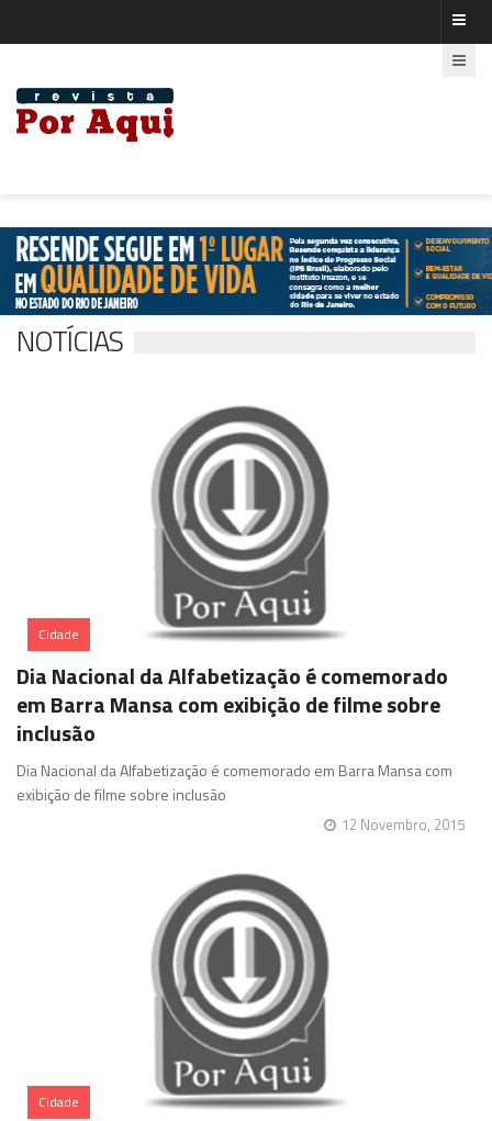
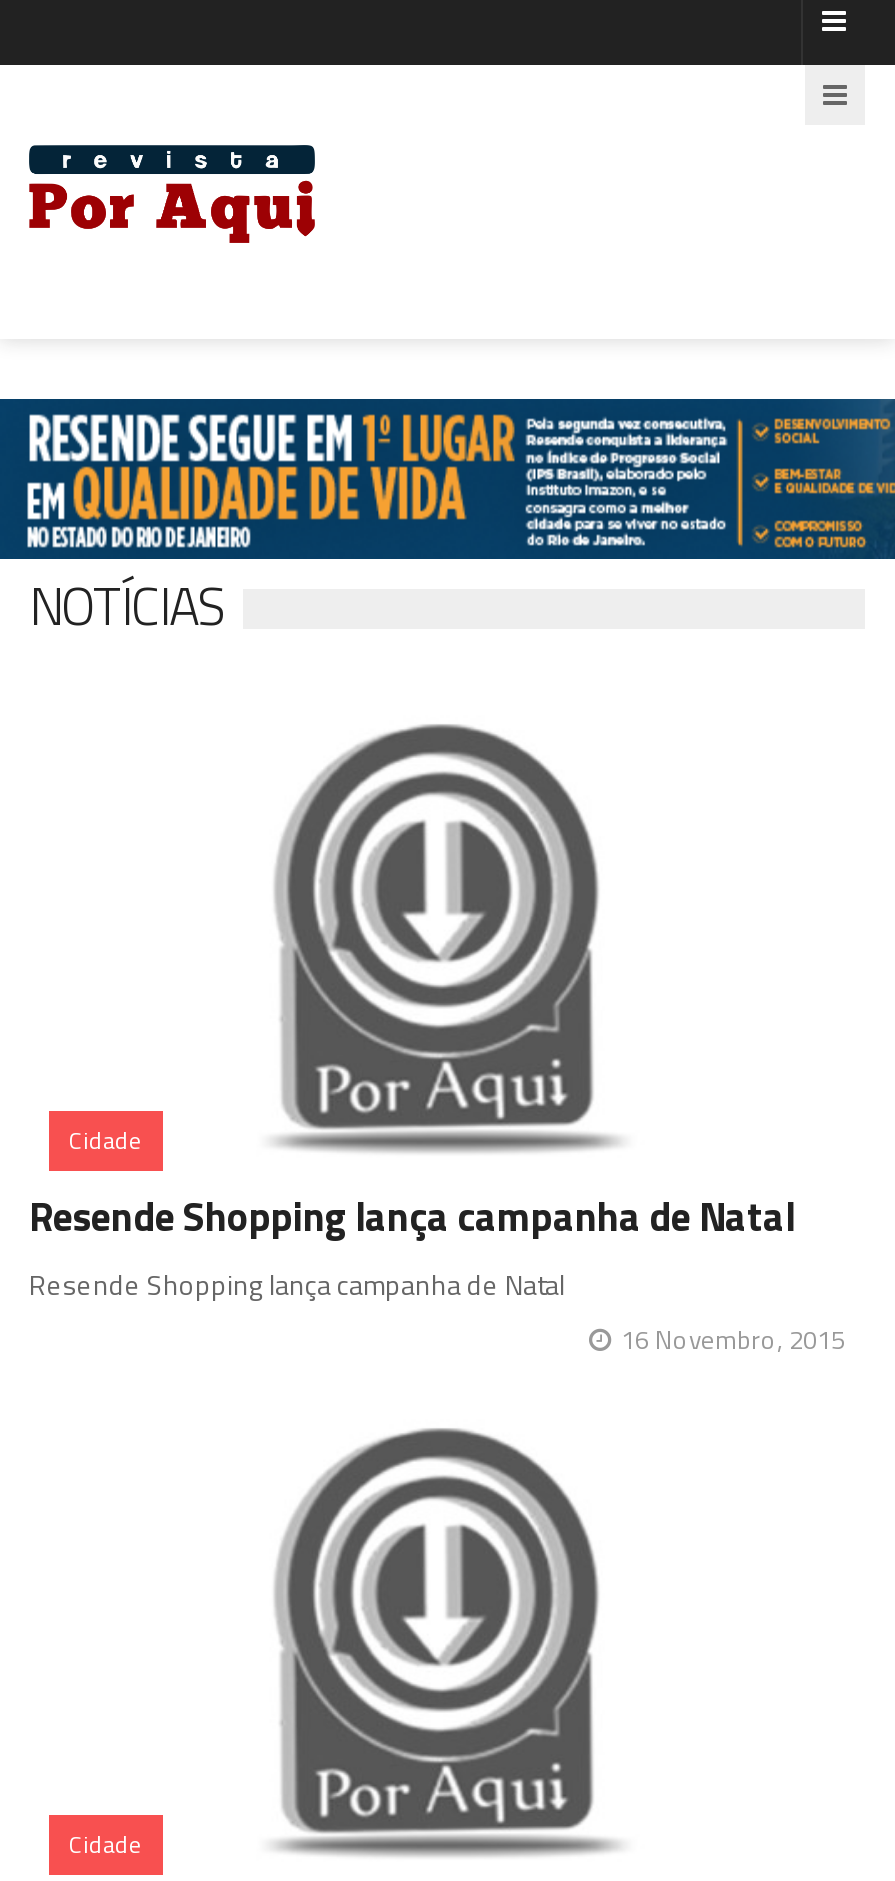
- Dia Nacional da Alfabetização é comemorado
- em Barra Mansa com exibição de filme sobre
- inclusão
- Dia Nacional da Alfabetização é comemorado em Barra Mansa com
- exibição de filme sobre inclusão
- 12 Novembro, 2015
+ Resende Shopping lança campanha de Natal
+ Resende Shopping lança campanha de Natal
+ 16 Novembro, 2015
